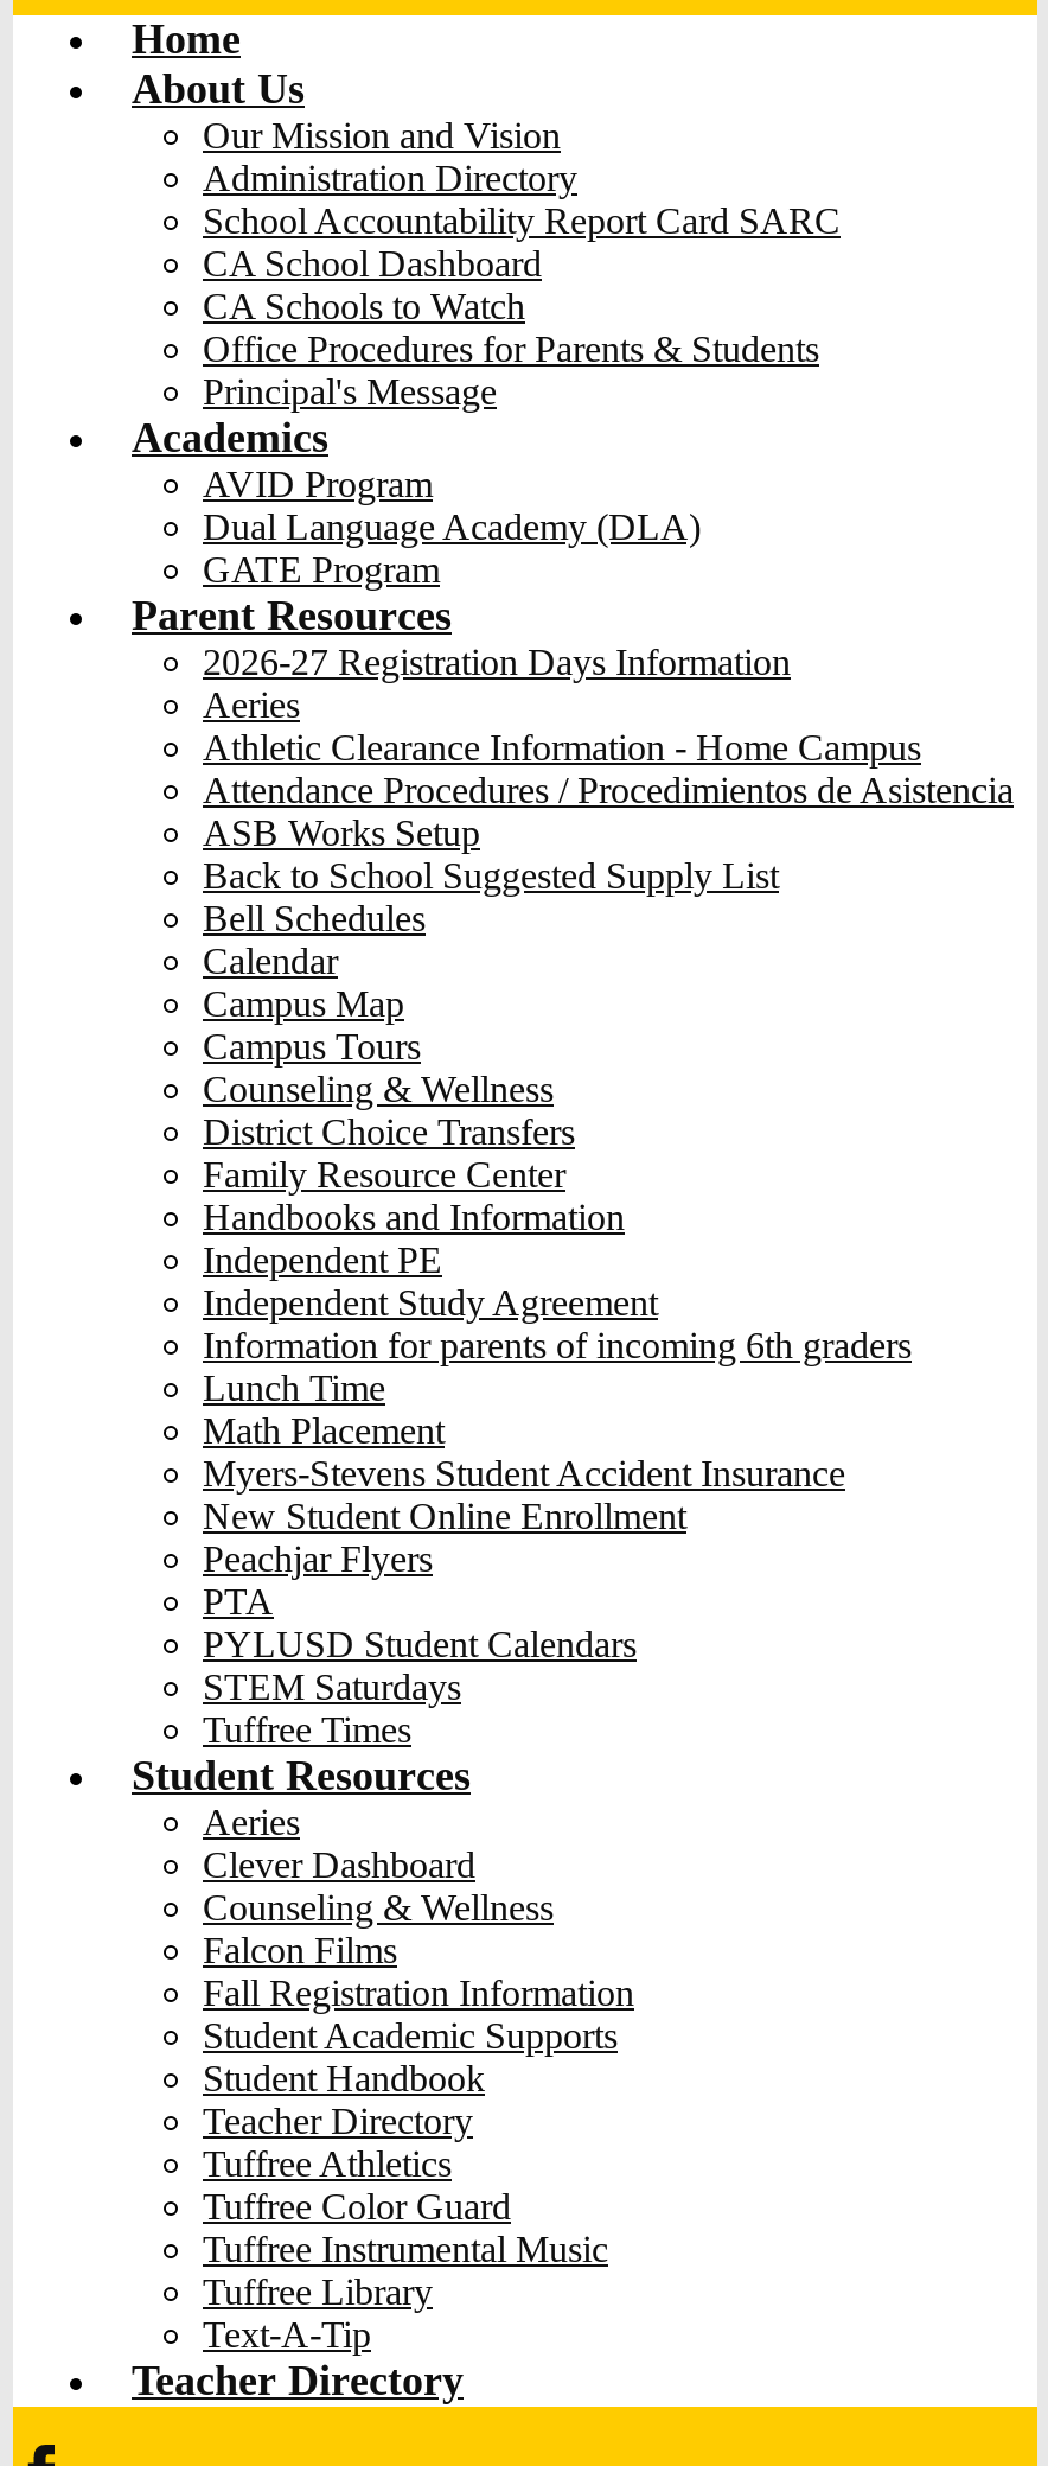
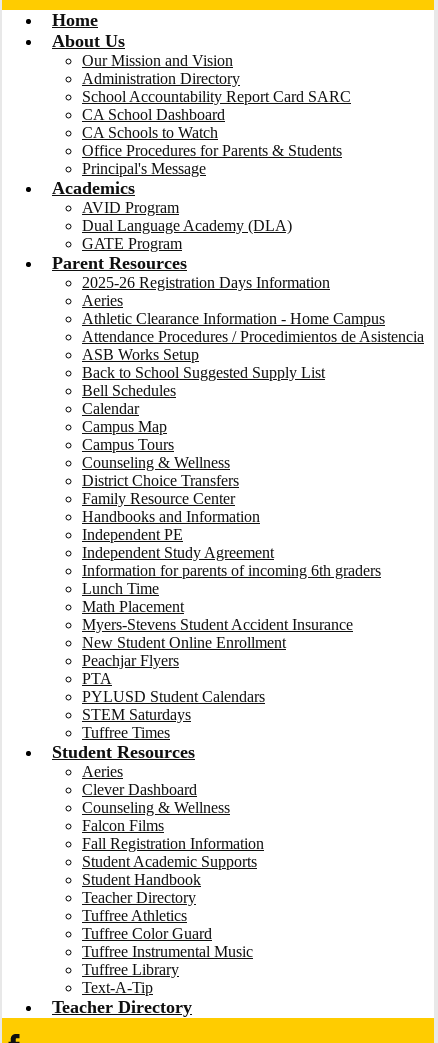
- 2026-27 Registration Days Information
+ 2025-26 Registration Days Information
